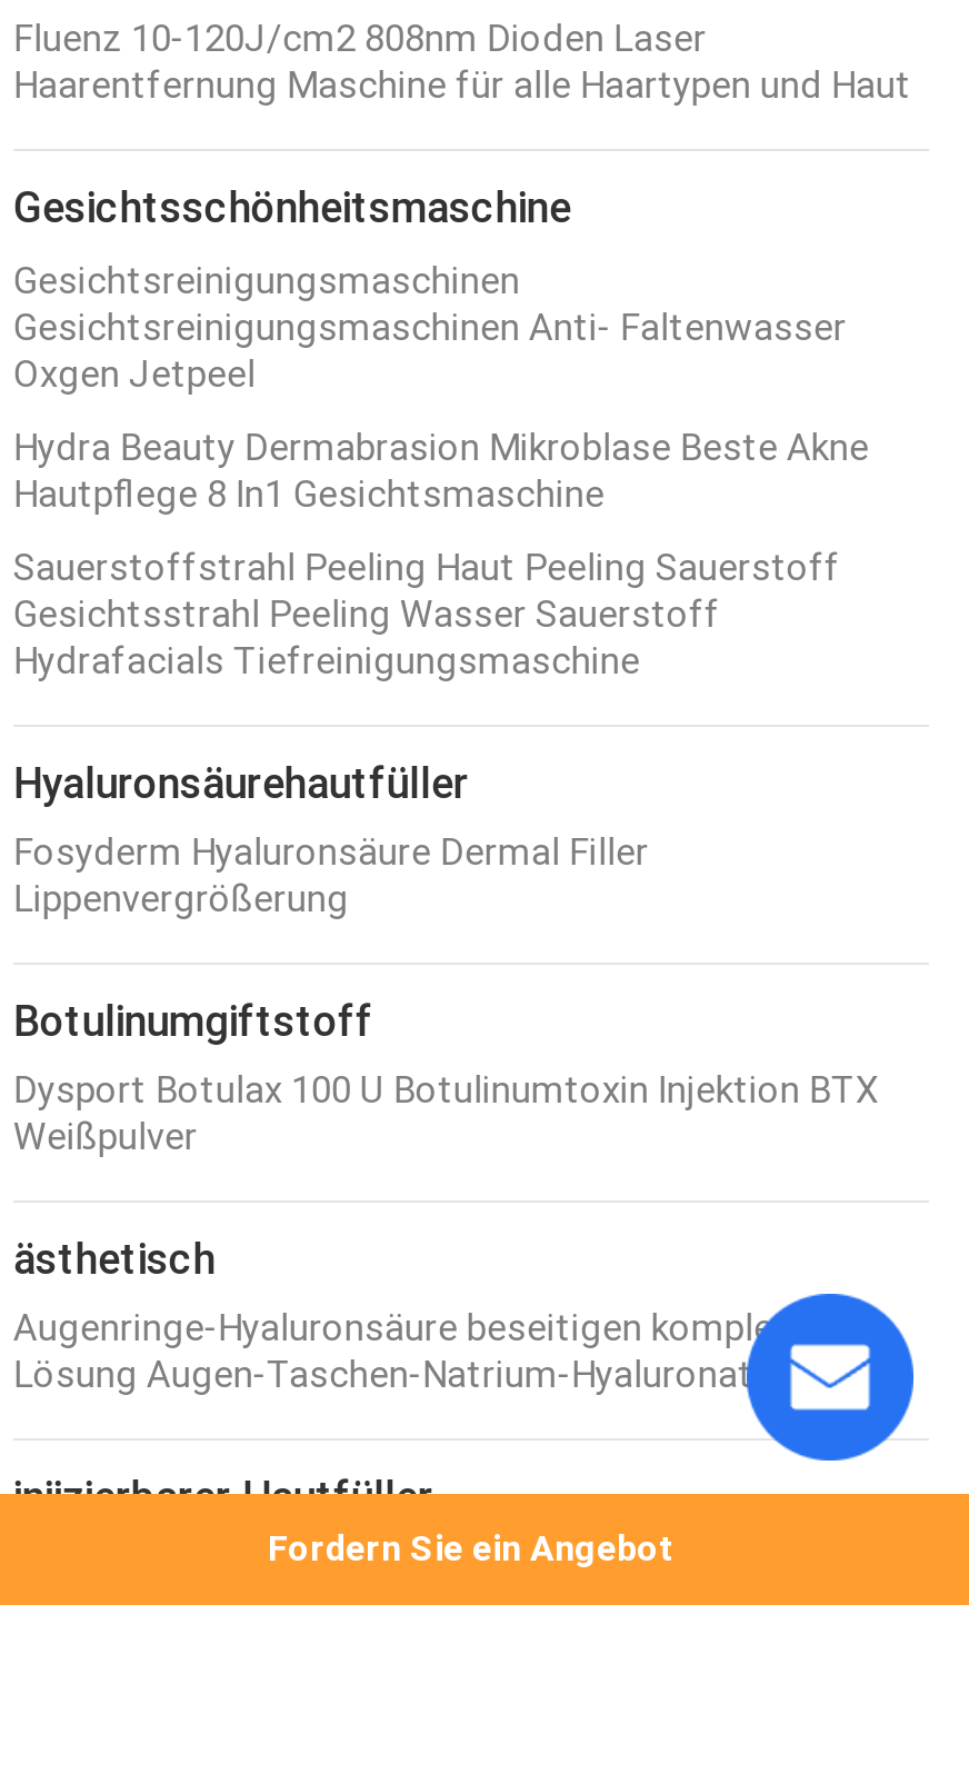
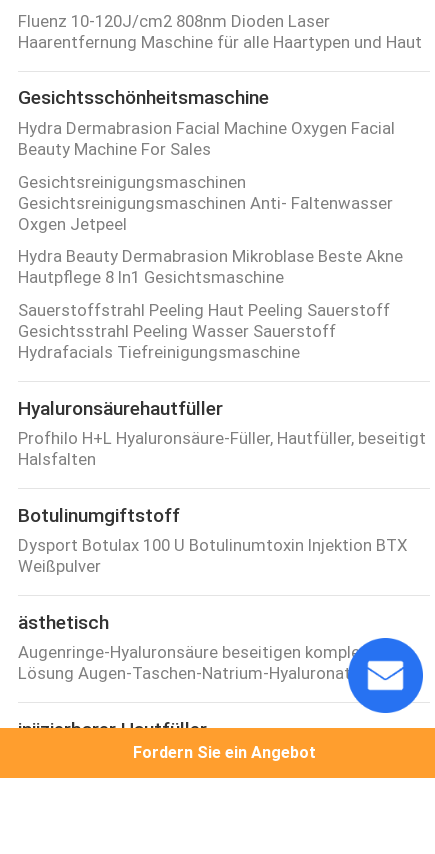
+ Hydra Dermabrasion Facial Machine Oxygen Facial
+ Beauty Machine For Sales

- Fosyderm Hyaluronsäure Dermal Filler
- Lippenvergrößerung
+ Profhilo H+L Hyaluronsäure-Füller, Hautfüller, beseitigt
+ Halsfalten
